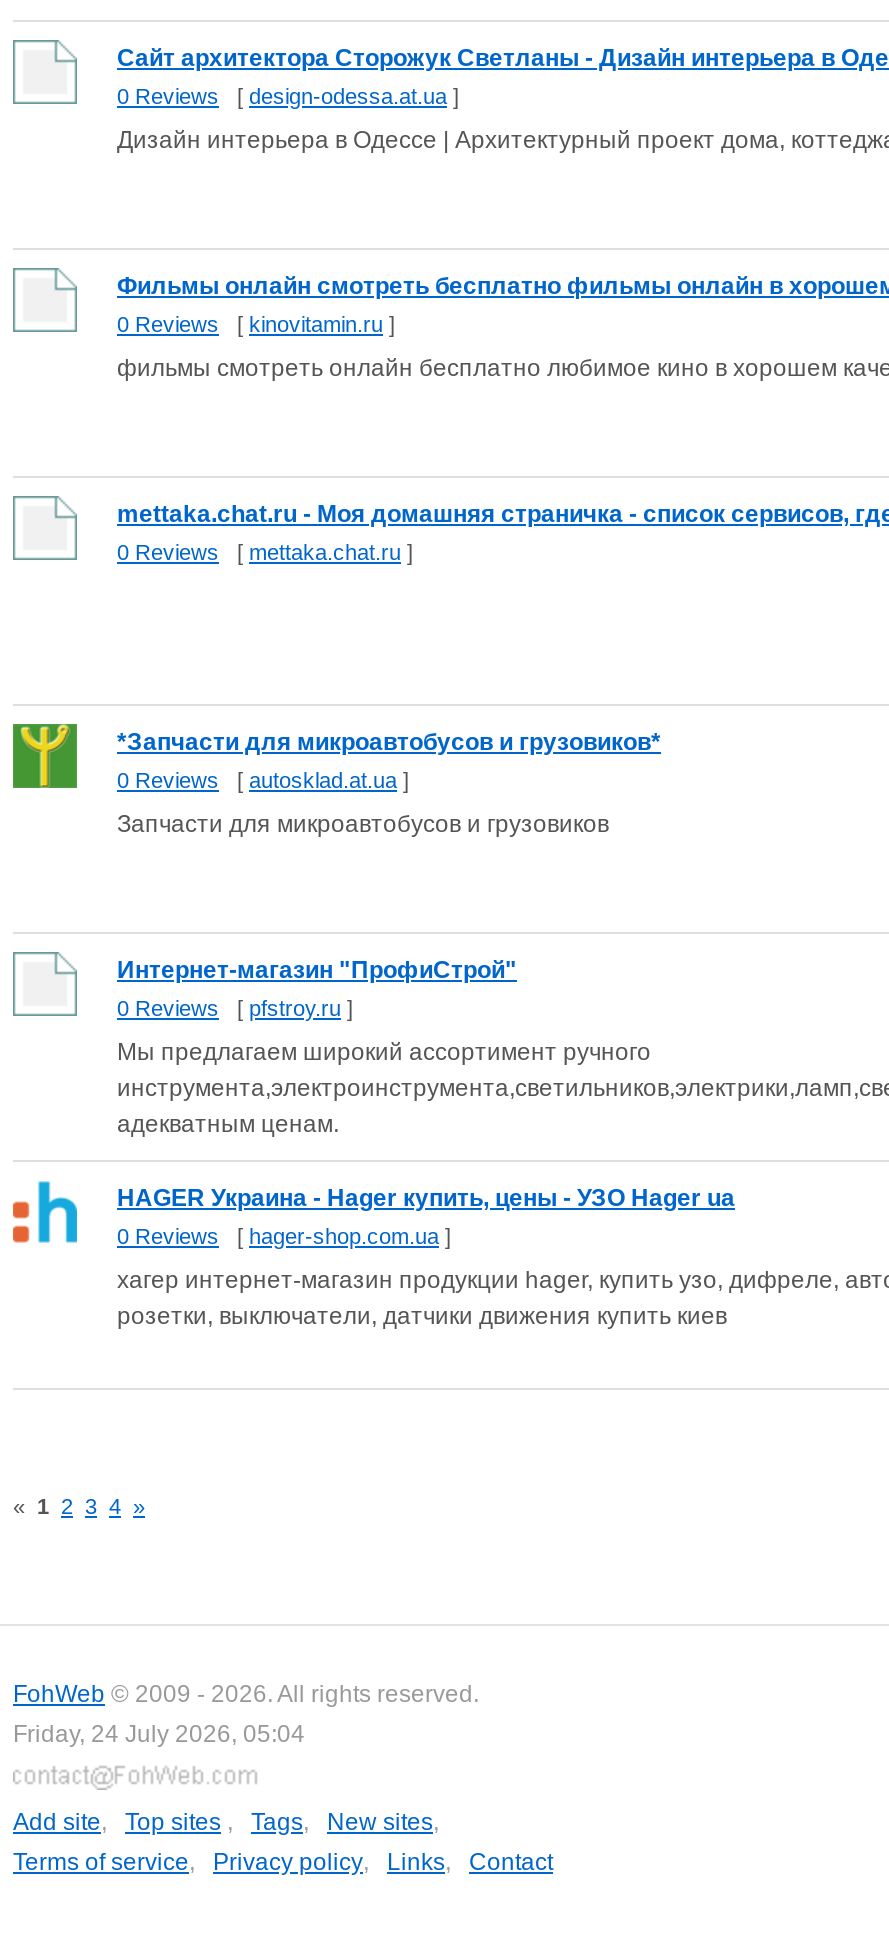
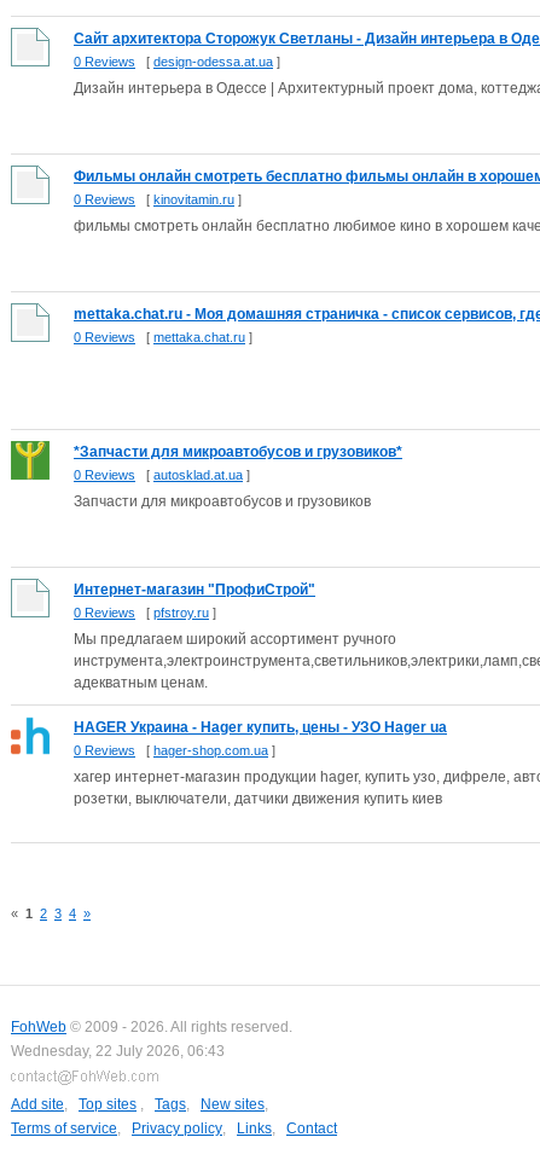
- Friday, 24 July 2026, 05:04
+ Wednesday, 22 July 2026, 06:43
